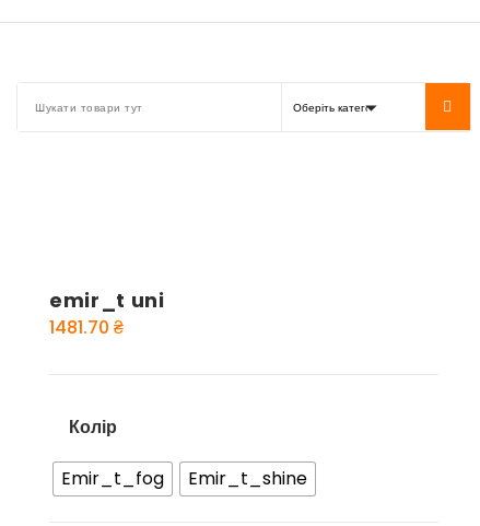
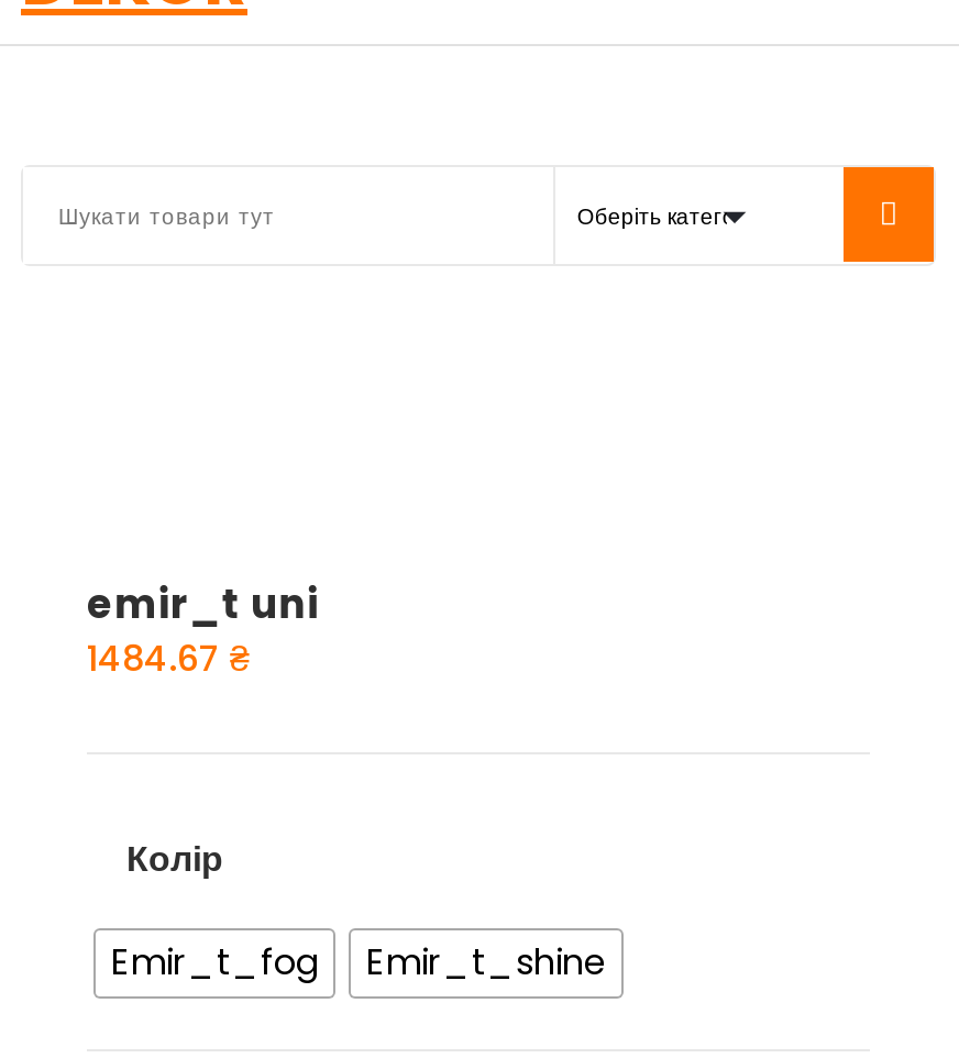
- 1481.70 ₴
+ 1484.67 ₴
